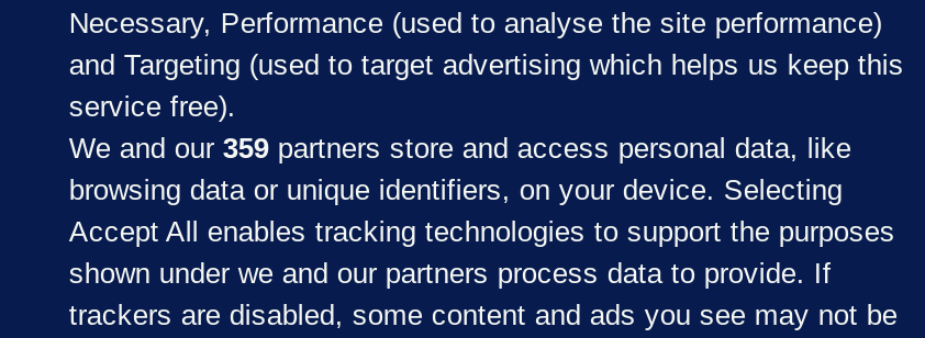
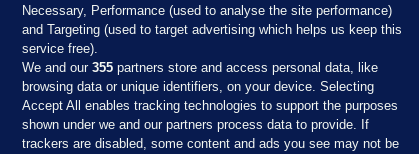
- We and our 359 partners store and access personal data, like
+ We and our 355 partners store and access personal data, like
